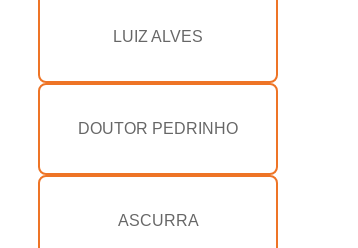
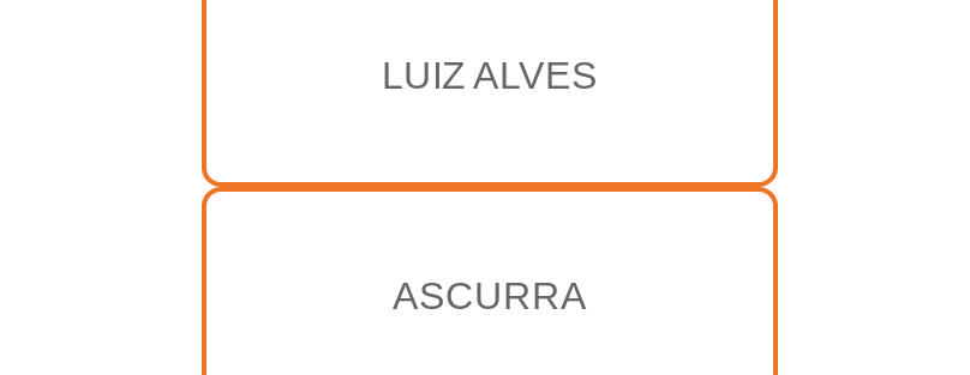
- DOUTOR PEDRINHO
